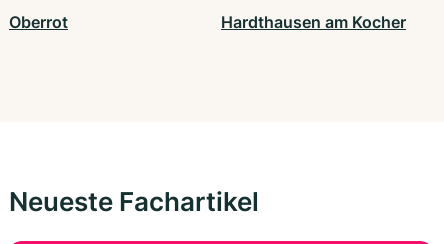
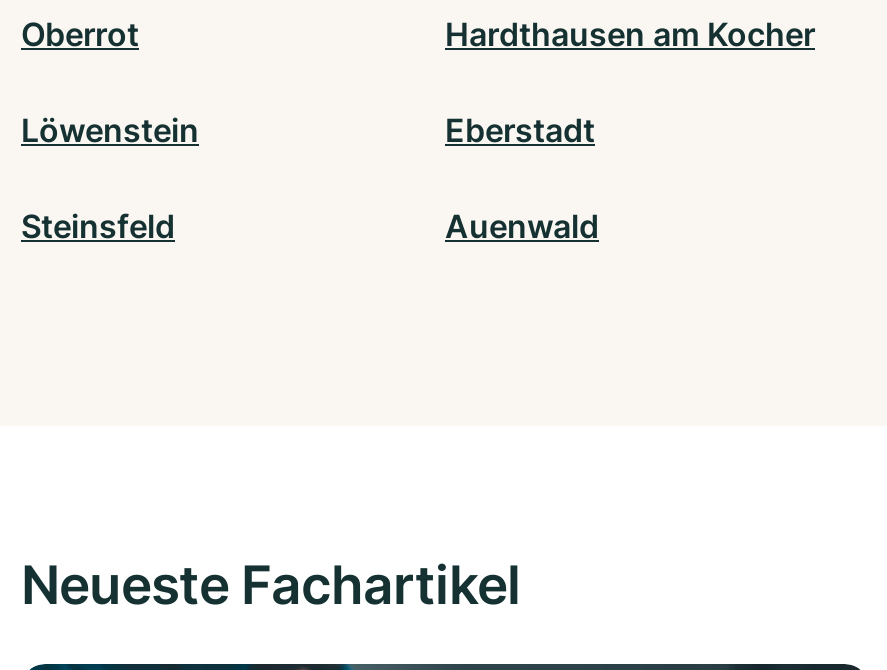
+ Löwenstein
+ Eberstadt
+ Steinsfeld
+ Auenwald
